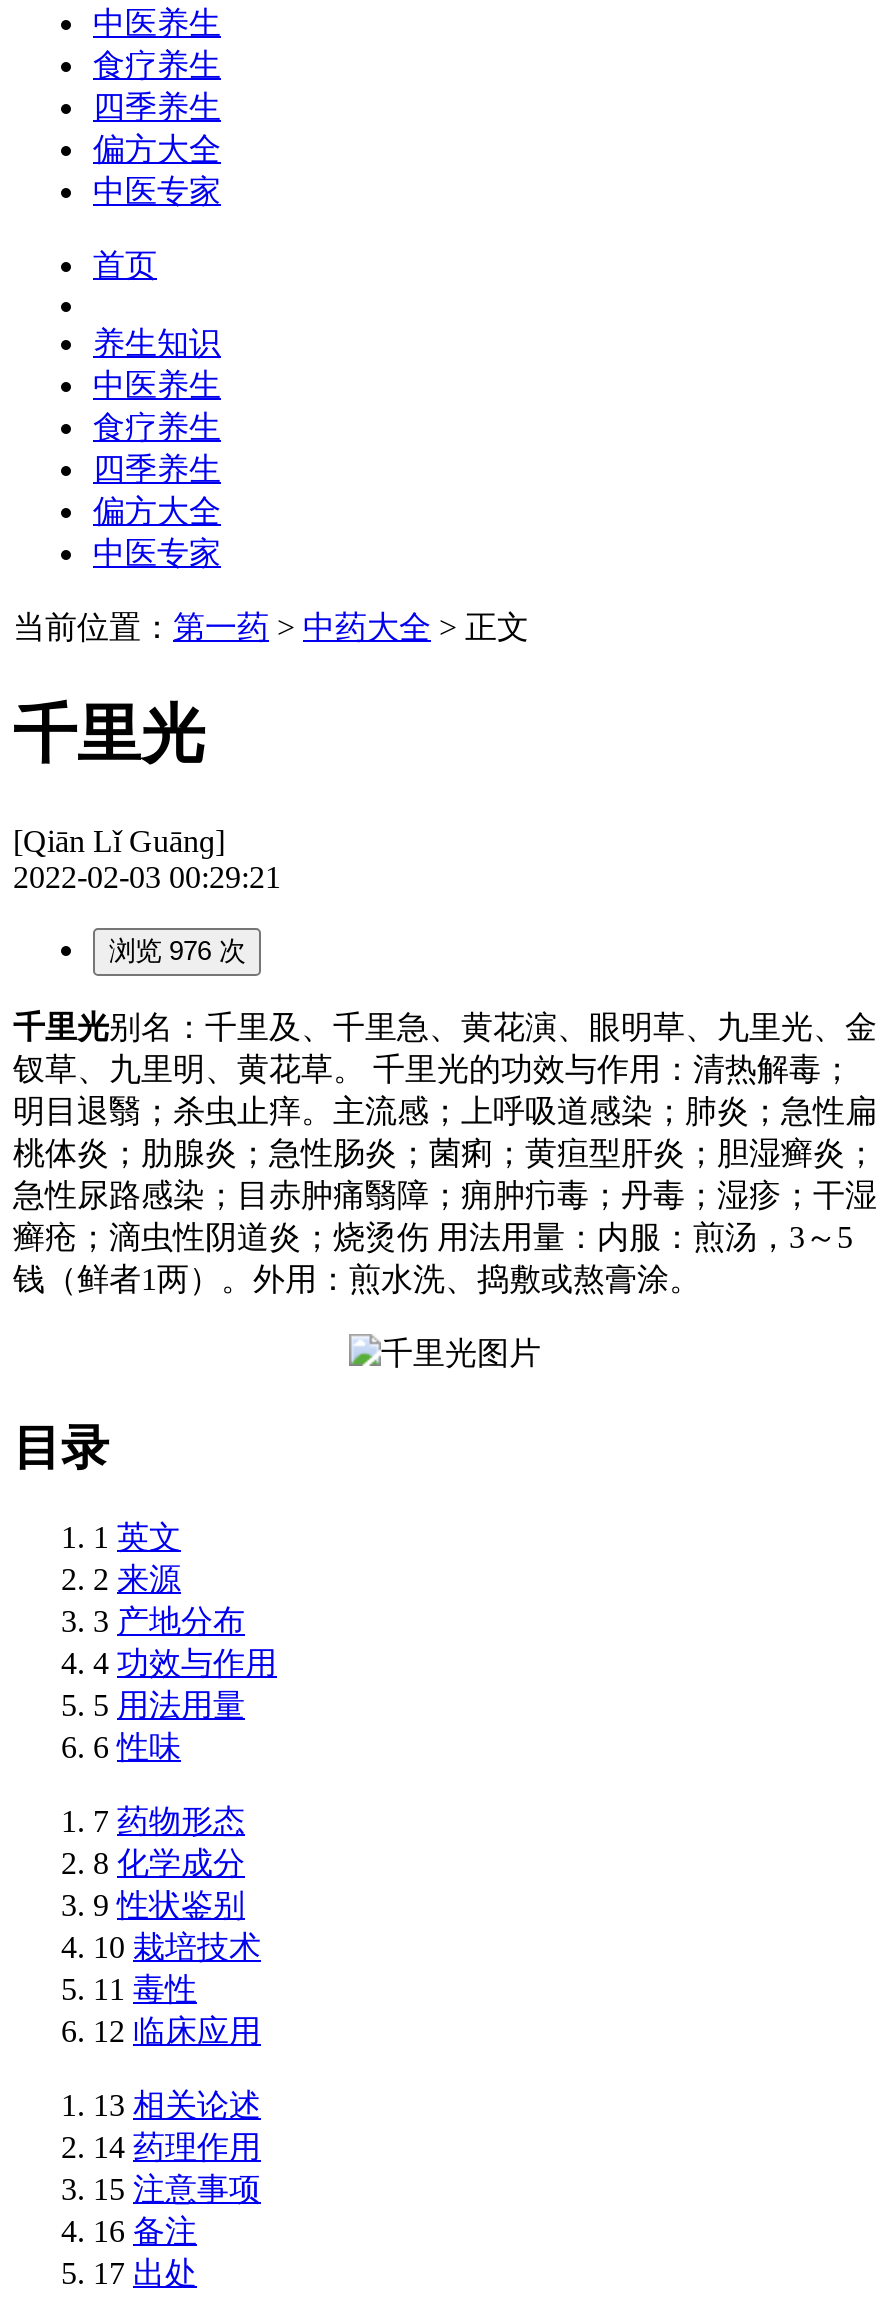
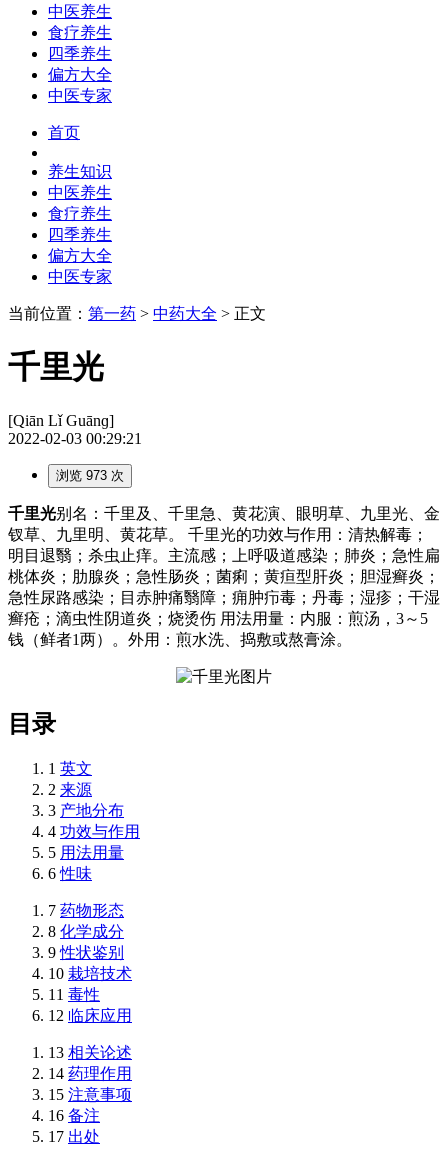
- 浏览 976 次
+ 浏览 973 次
